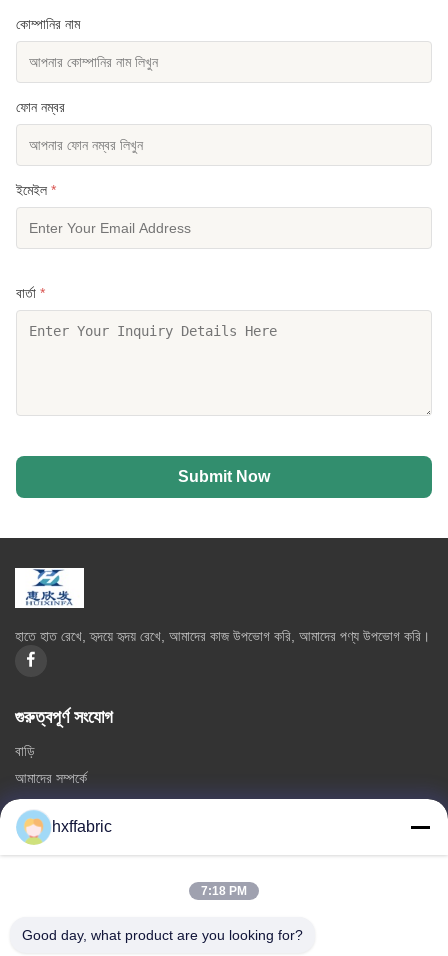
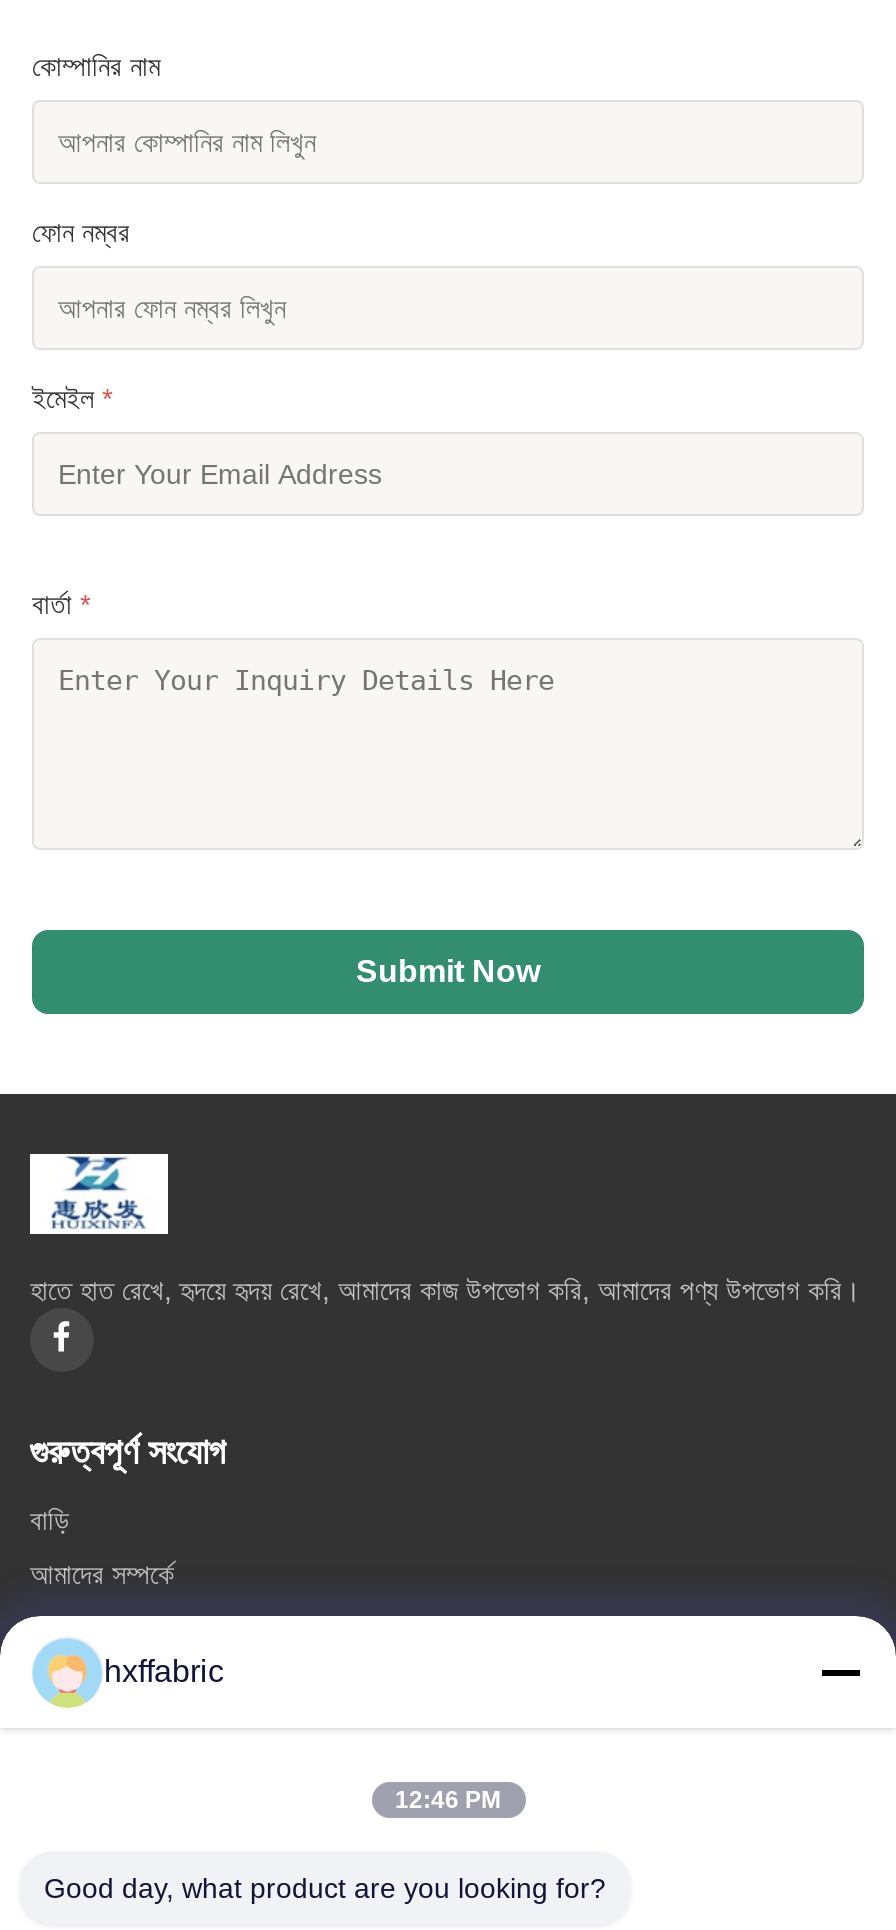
- 7:18 PM
+ 12:46 PM
